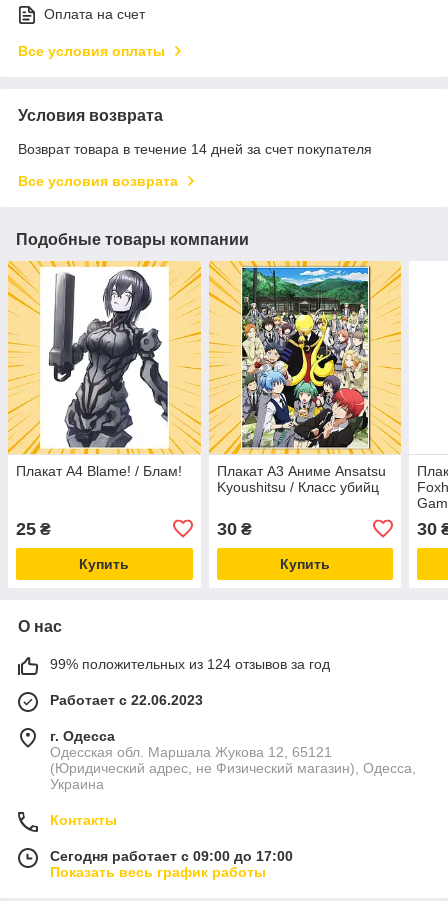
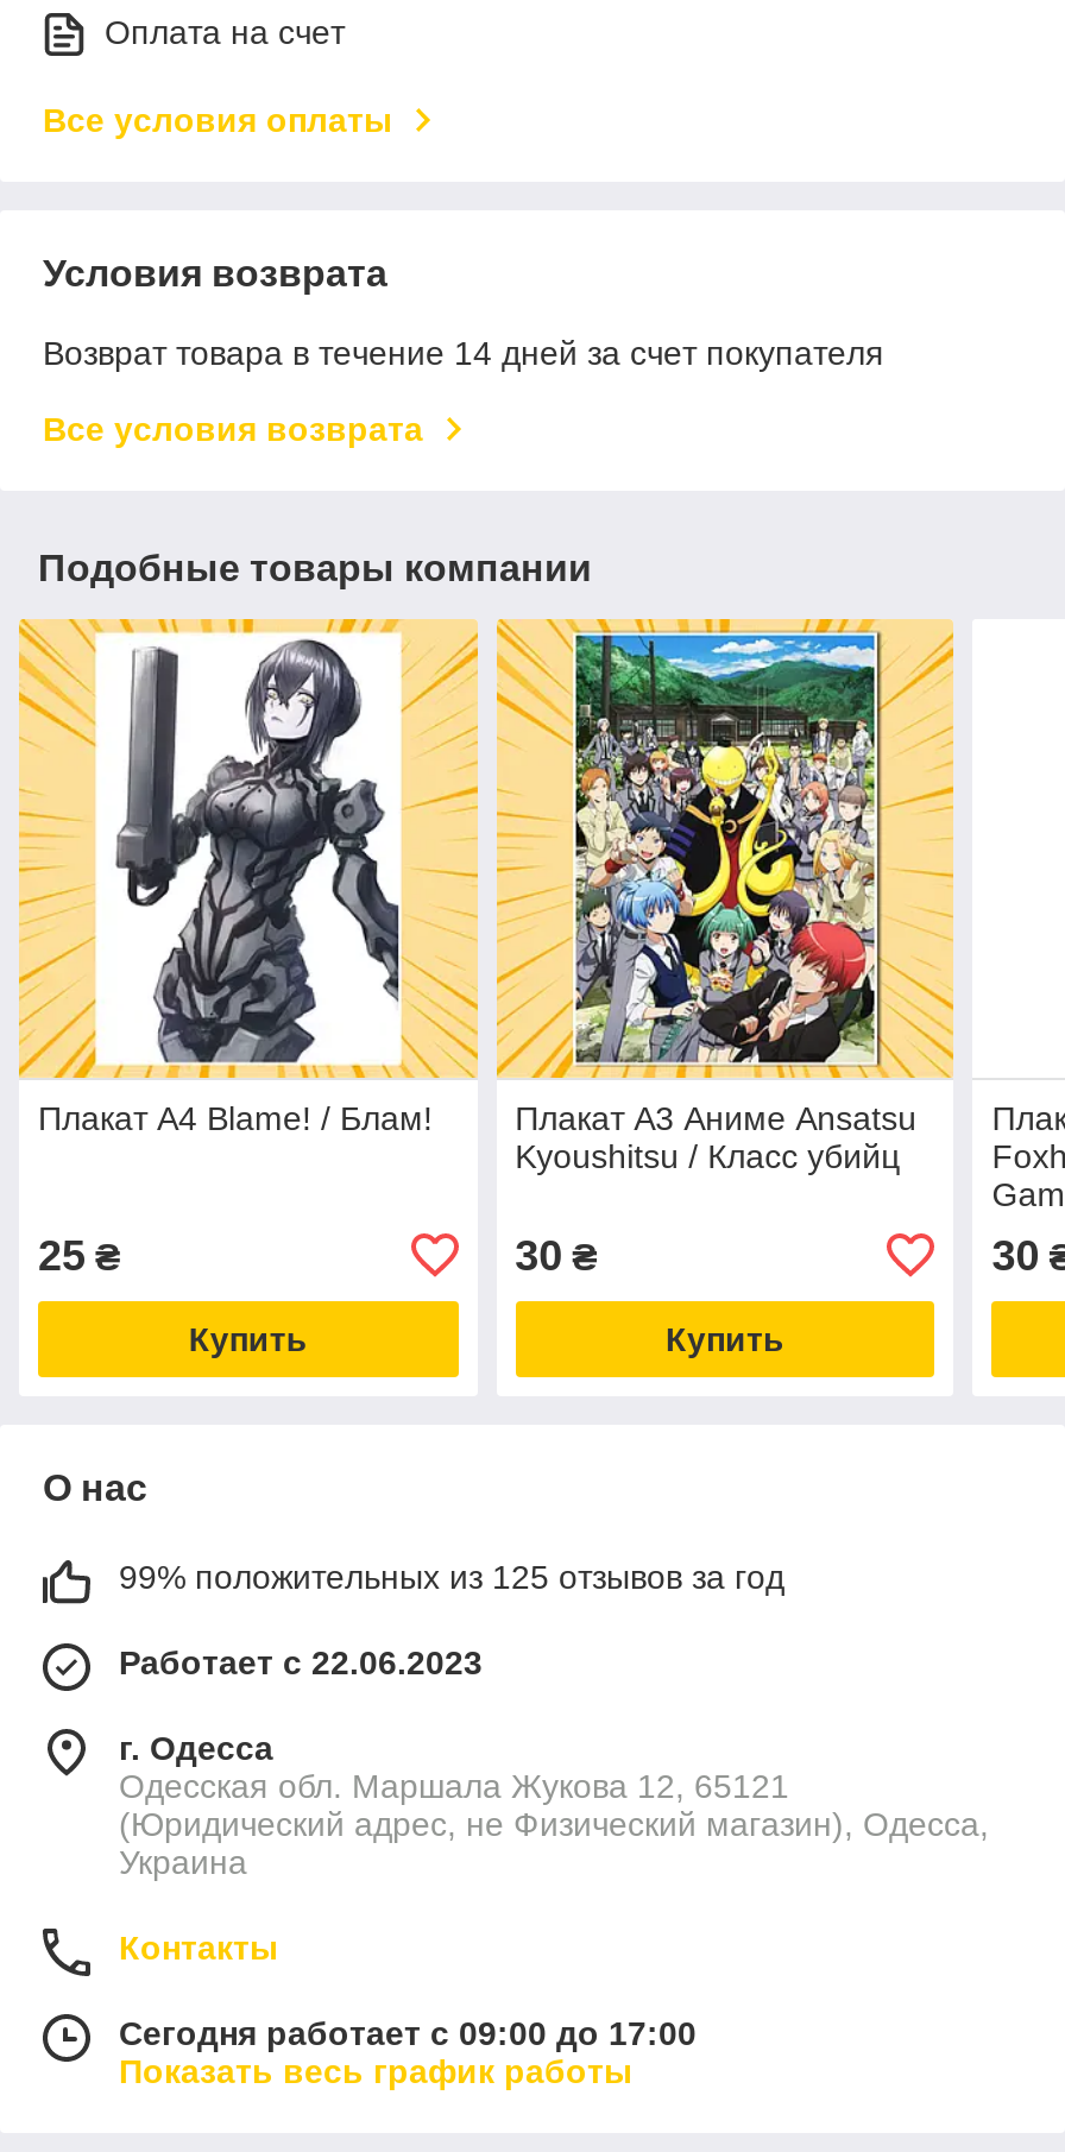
- 99% положительных из 124 отзывов за год
+ 99% положительных из 125 отзывов за год
